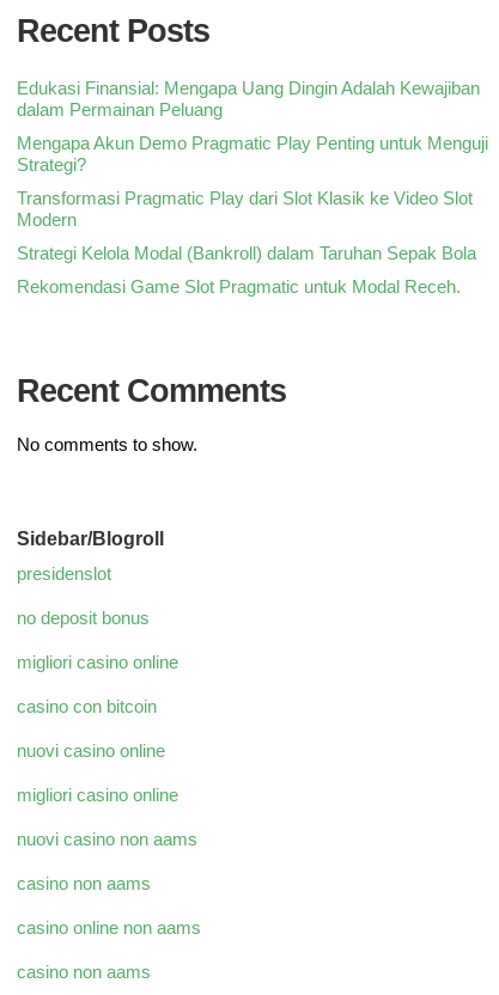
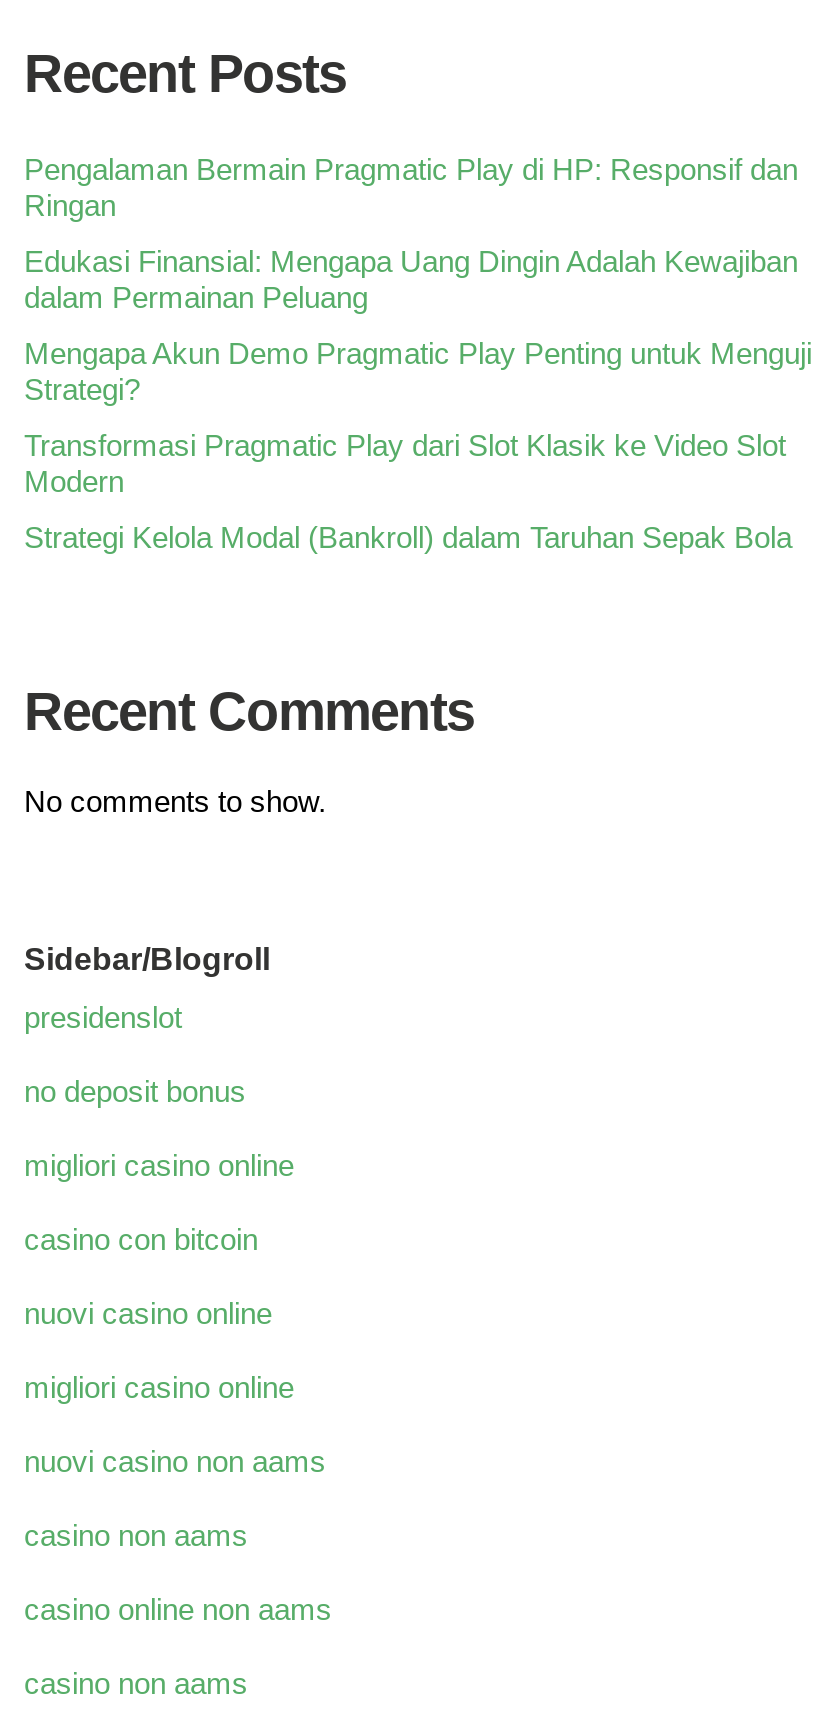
+ Pengalaman Bermain Pragmatic Play di HP: Responsif dan
+ Ringan

moved down: Edukasi Finansial: Mengapa Uang Dingin Adalah Kewajiban | dalam Permainan Peluang | Mengapa Akun Demo Pragmatic Play Penting untuk Menguji | Strategi? | Transformasi Pragmatic Play dari Slot Klasik ke Video Slot | Modern | Strategi Kelola Modal (Bankroll) dalam Taruhan Sepak Bola

- Rekomendasi Game Slot Pragmatic untuk Modal Receh.
